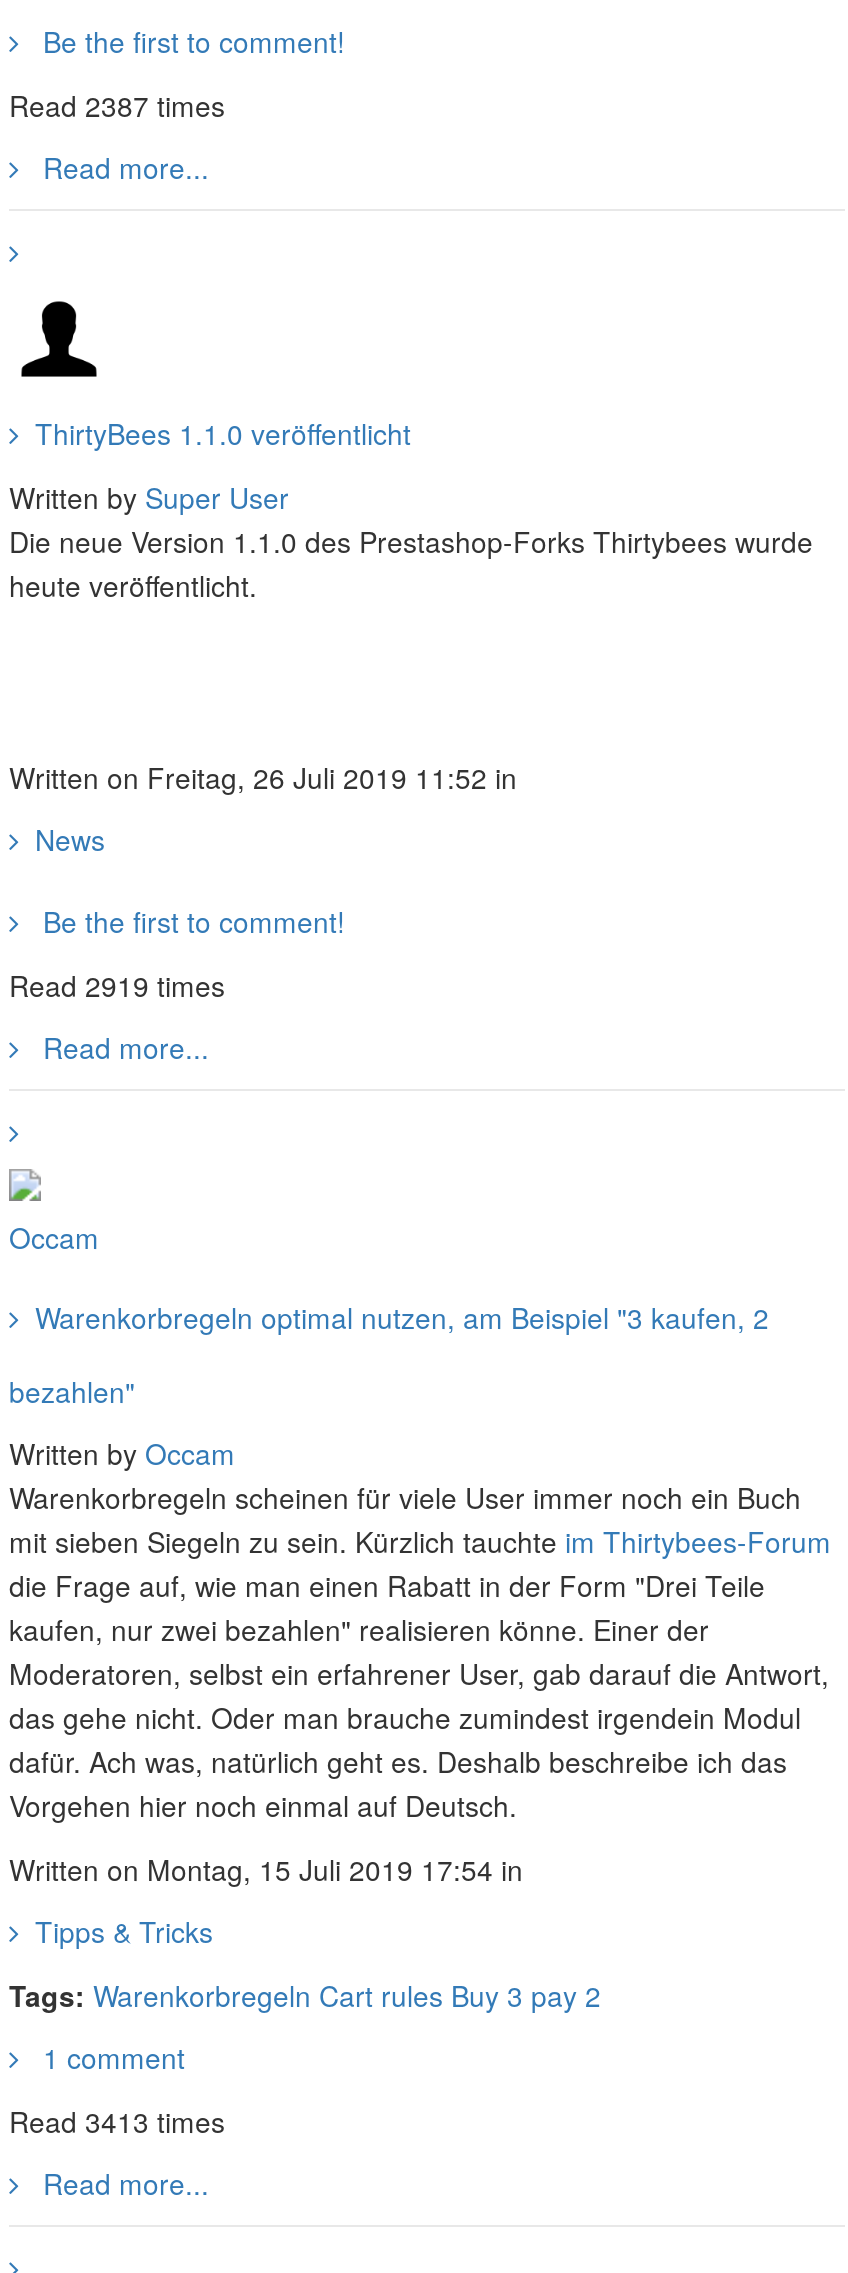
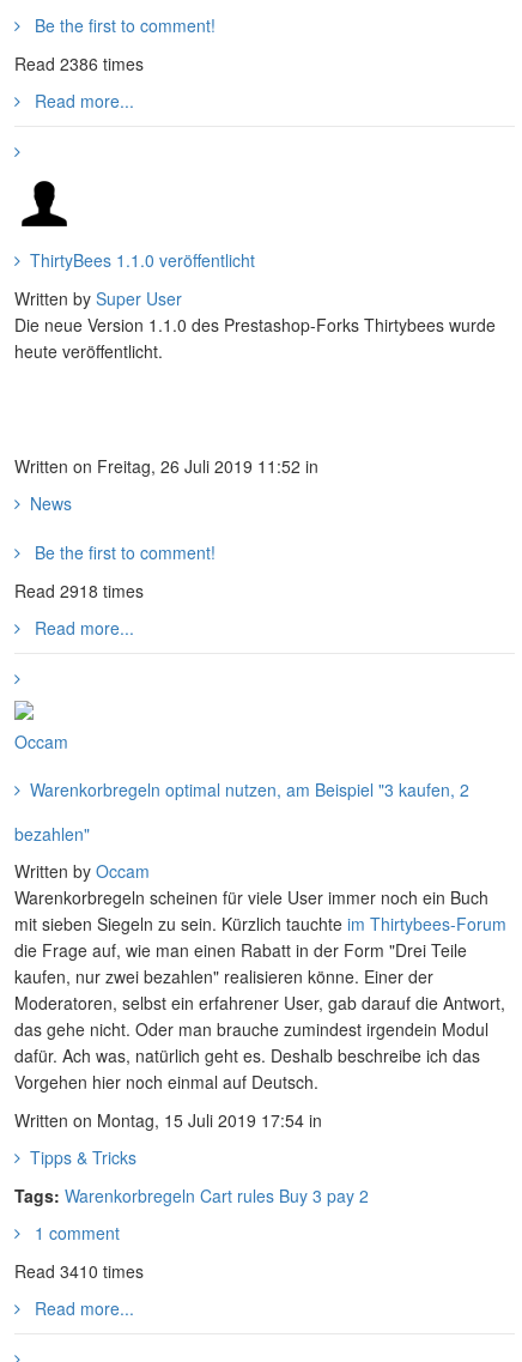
- Read 2387 times
+ Read 2386 times

- Read 2919 times
+ Read 2918 times

- Read 3413 times
+ Read 3410 times
